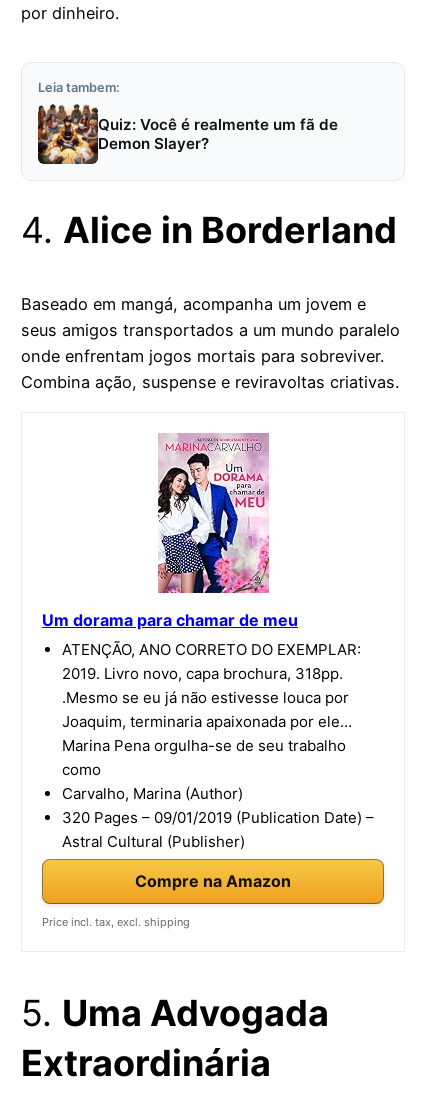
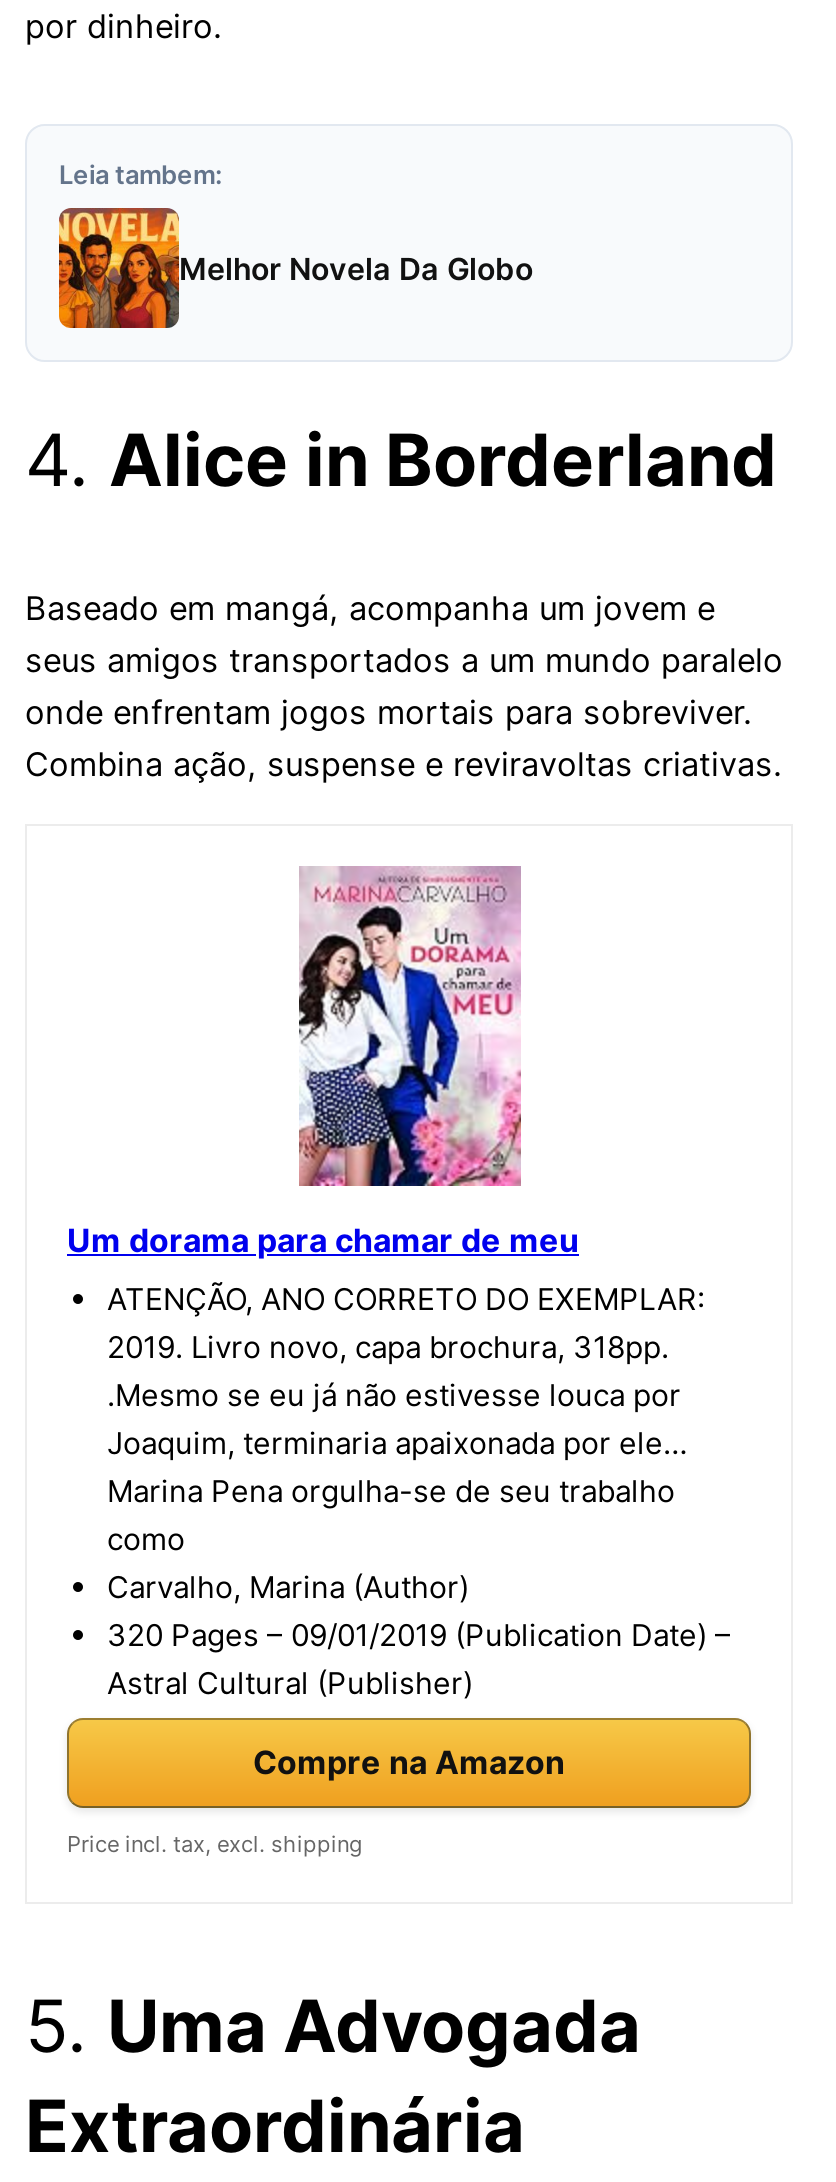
- [image]
- Quiz: Você é realmente um fã de
- Demon Slayer?
+ [image]
+ Melhor Novela Da Globo
